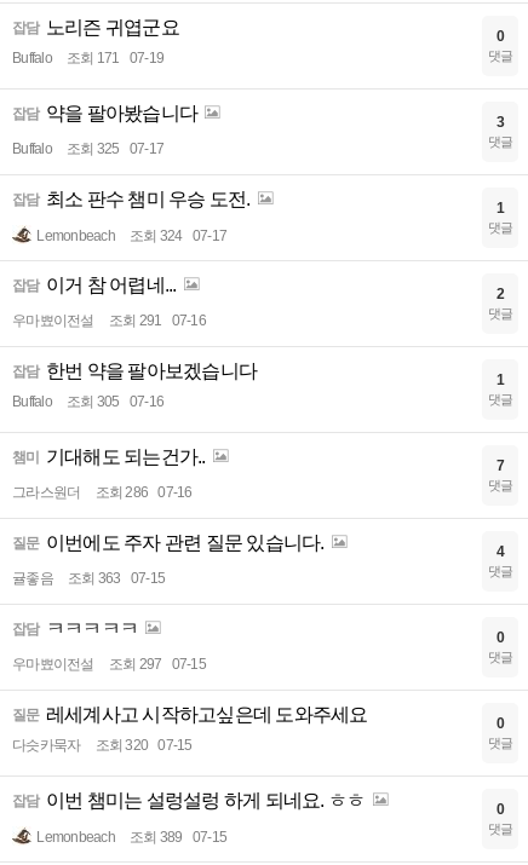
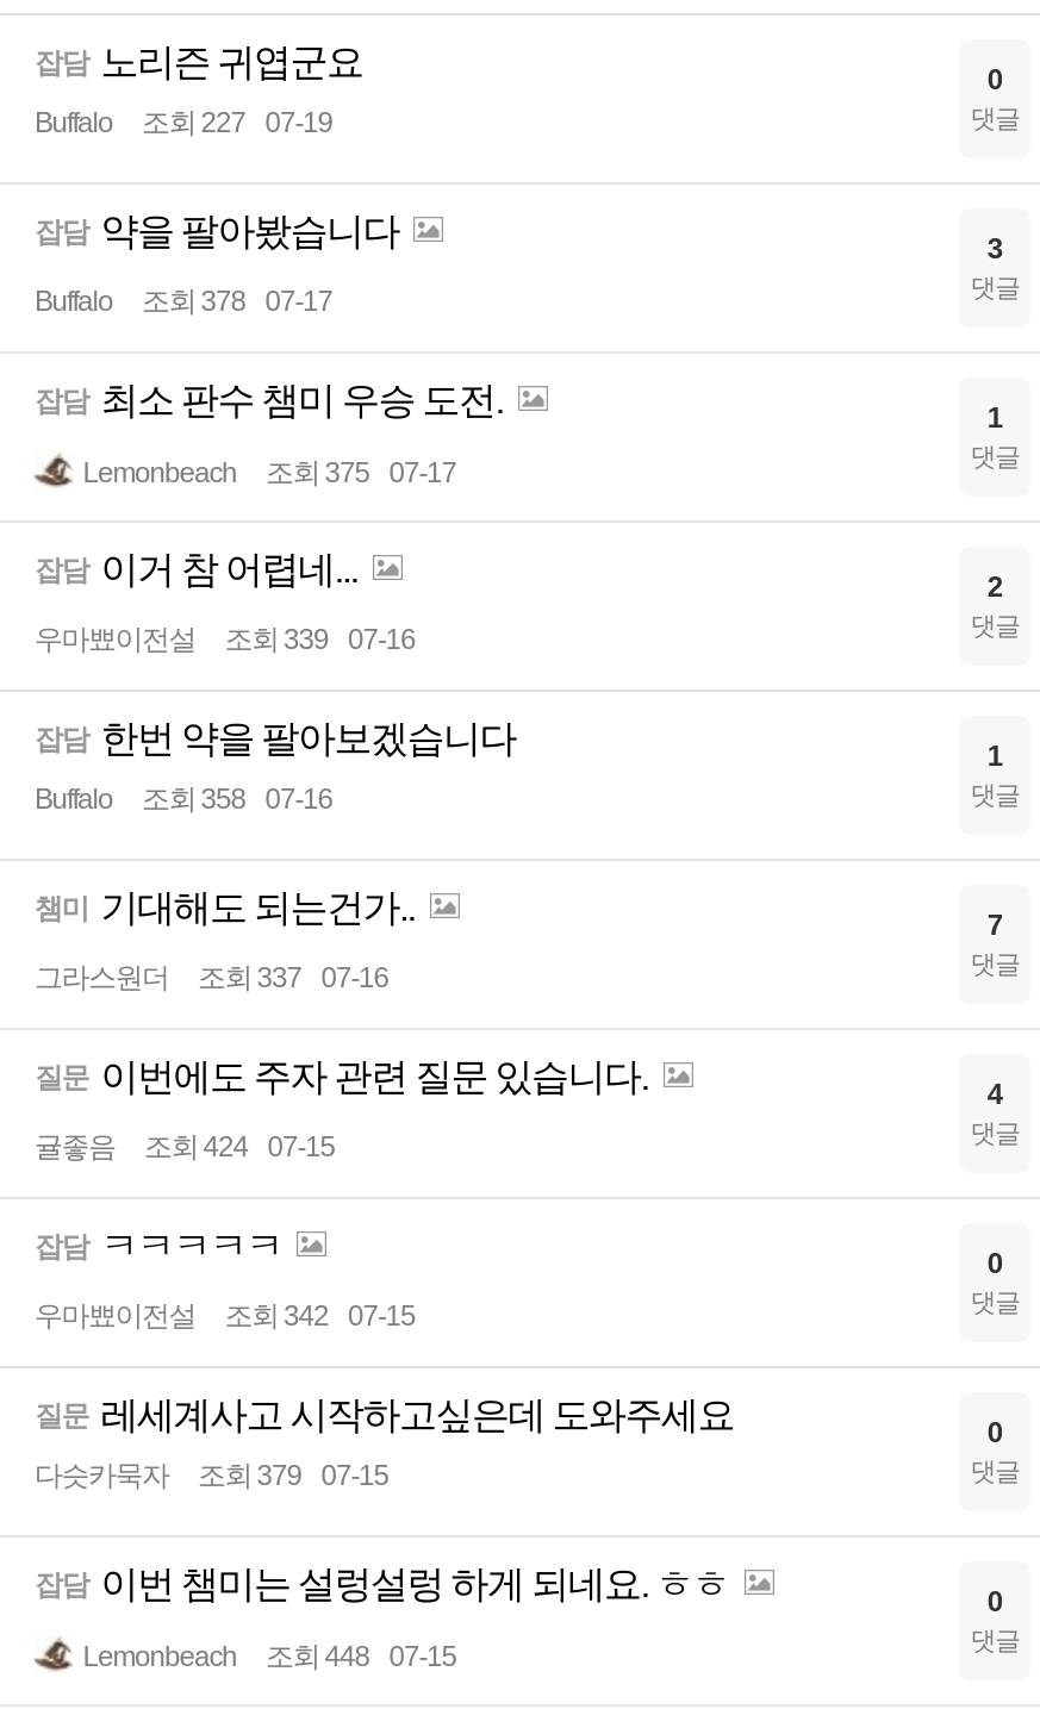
- Buffalo 조회 171 07-19
+ Buffalo 조회 227 07-19

- Buffalo 조회 325 07-17
+ Buffalo 조회 378 07-17

- Lemonbeach 조회 324 07-17
+ Lemonbeach 조회 375 07-17

- 우마뾰이전설 조회 291 07-16
+ 우마뾰이전설 조회 339 07-16

- Buffalo 조회 305 07-16
+ Buffalo 조회 358 07-16

- 그라스원더 조회 286 07-16
+ 그라스원더 조회 337 07-16

- 조회 363 07-15
+ 조회 424 07-15

- 우마뾰이전설 조회 297 07-15
+ 우마뾰이전설 조회 342 07-15

- 다슷카묵자 조회 320 07-15
+ 다슷카묵자 조회 379 07-15

- Lemonbeach 조회 389 07-15
+ Lemonbeach 조회 448 07-15
